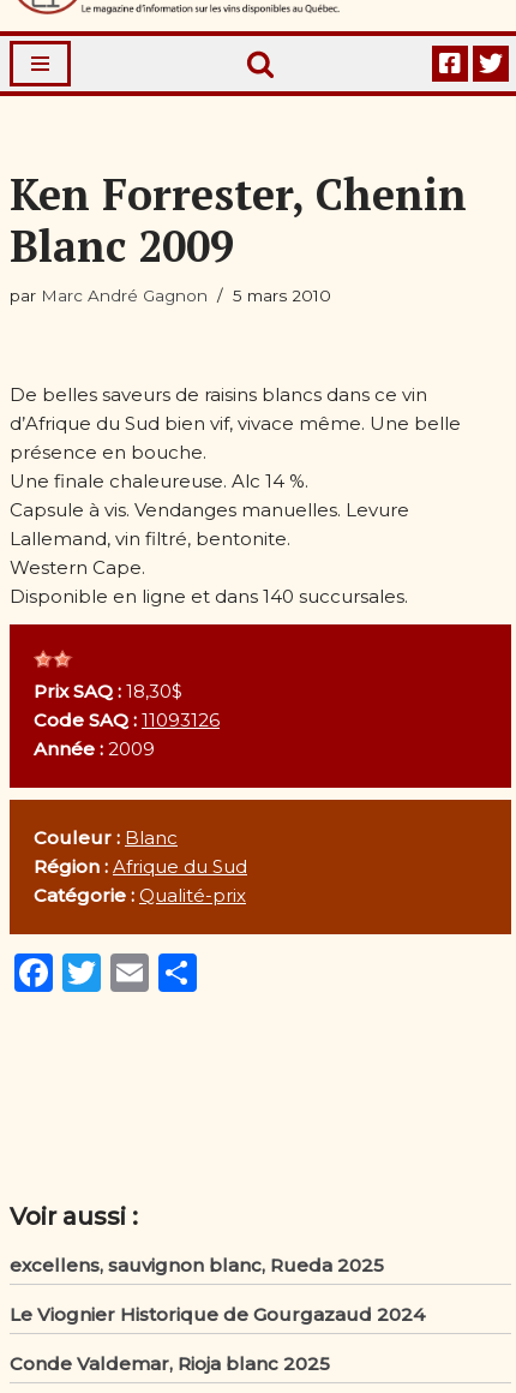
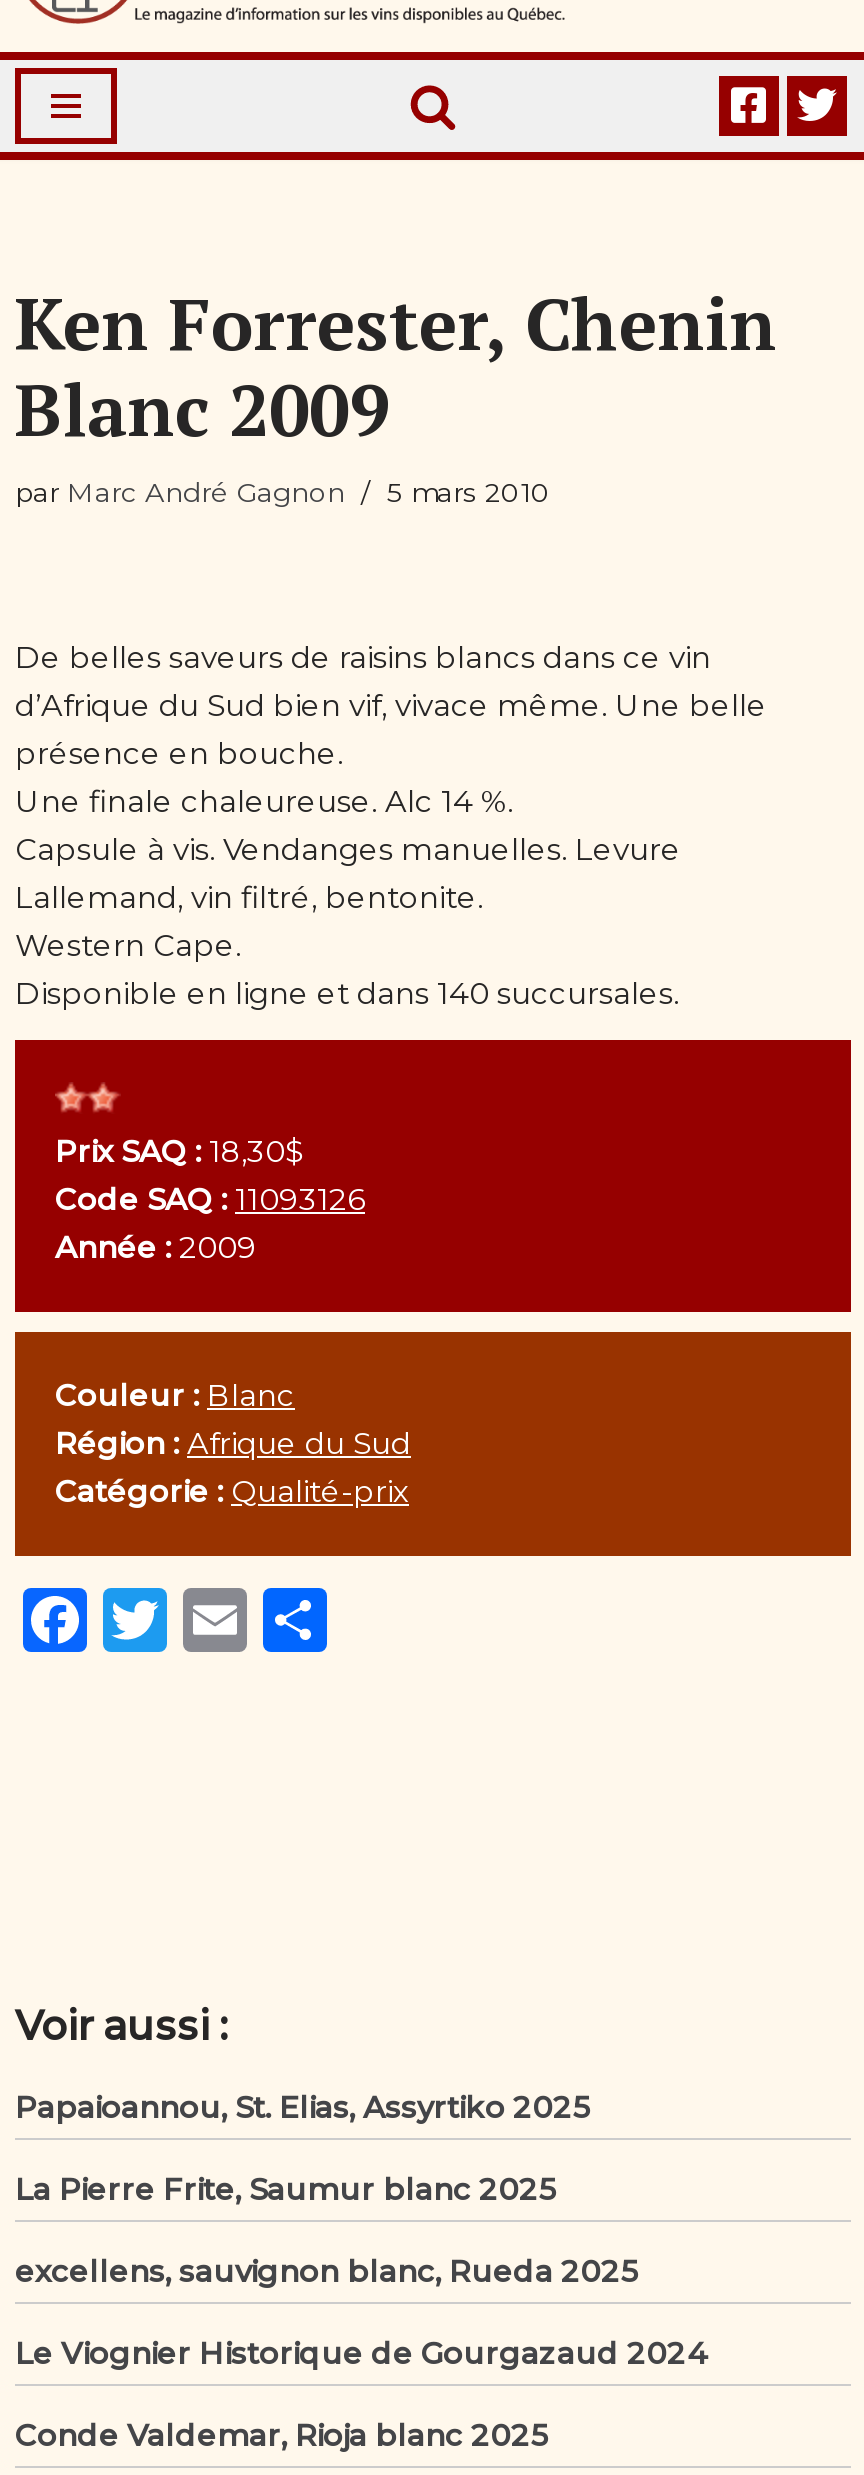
+ Papaioannou, St. Elias, Assyrtiko 2025
+ La Pierre Frite, Saumur blanc 2025
